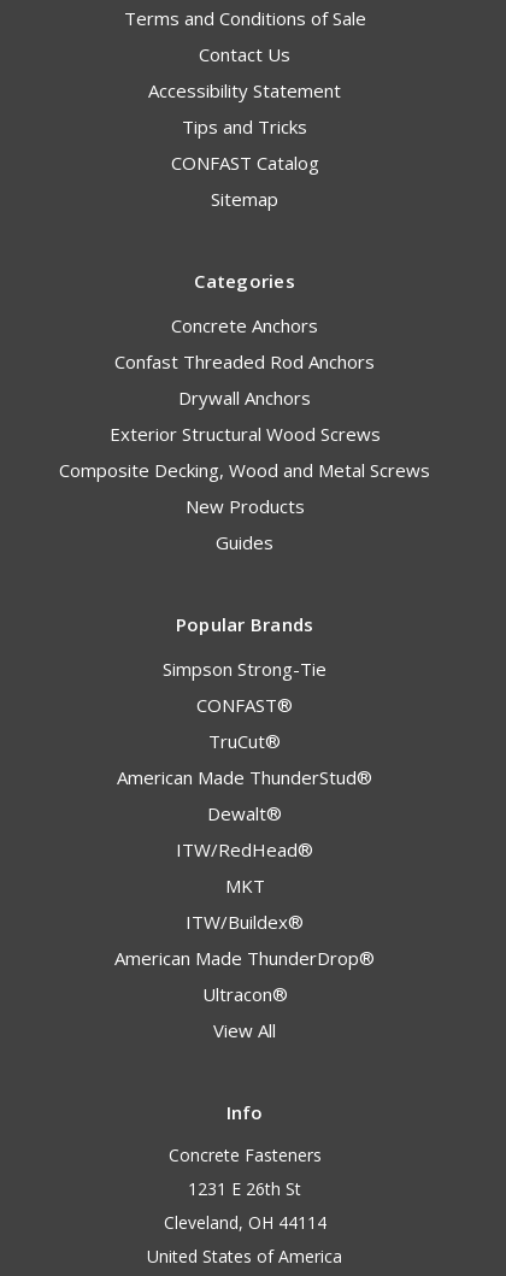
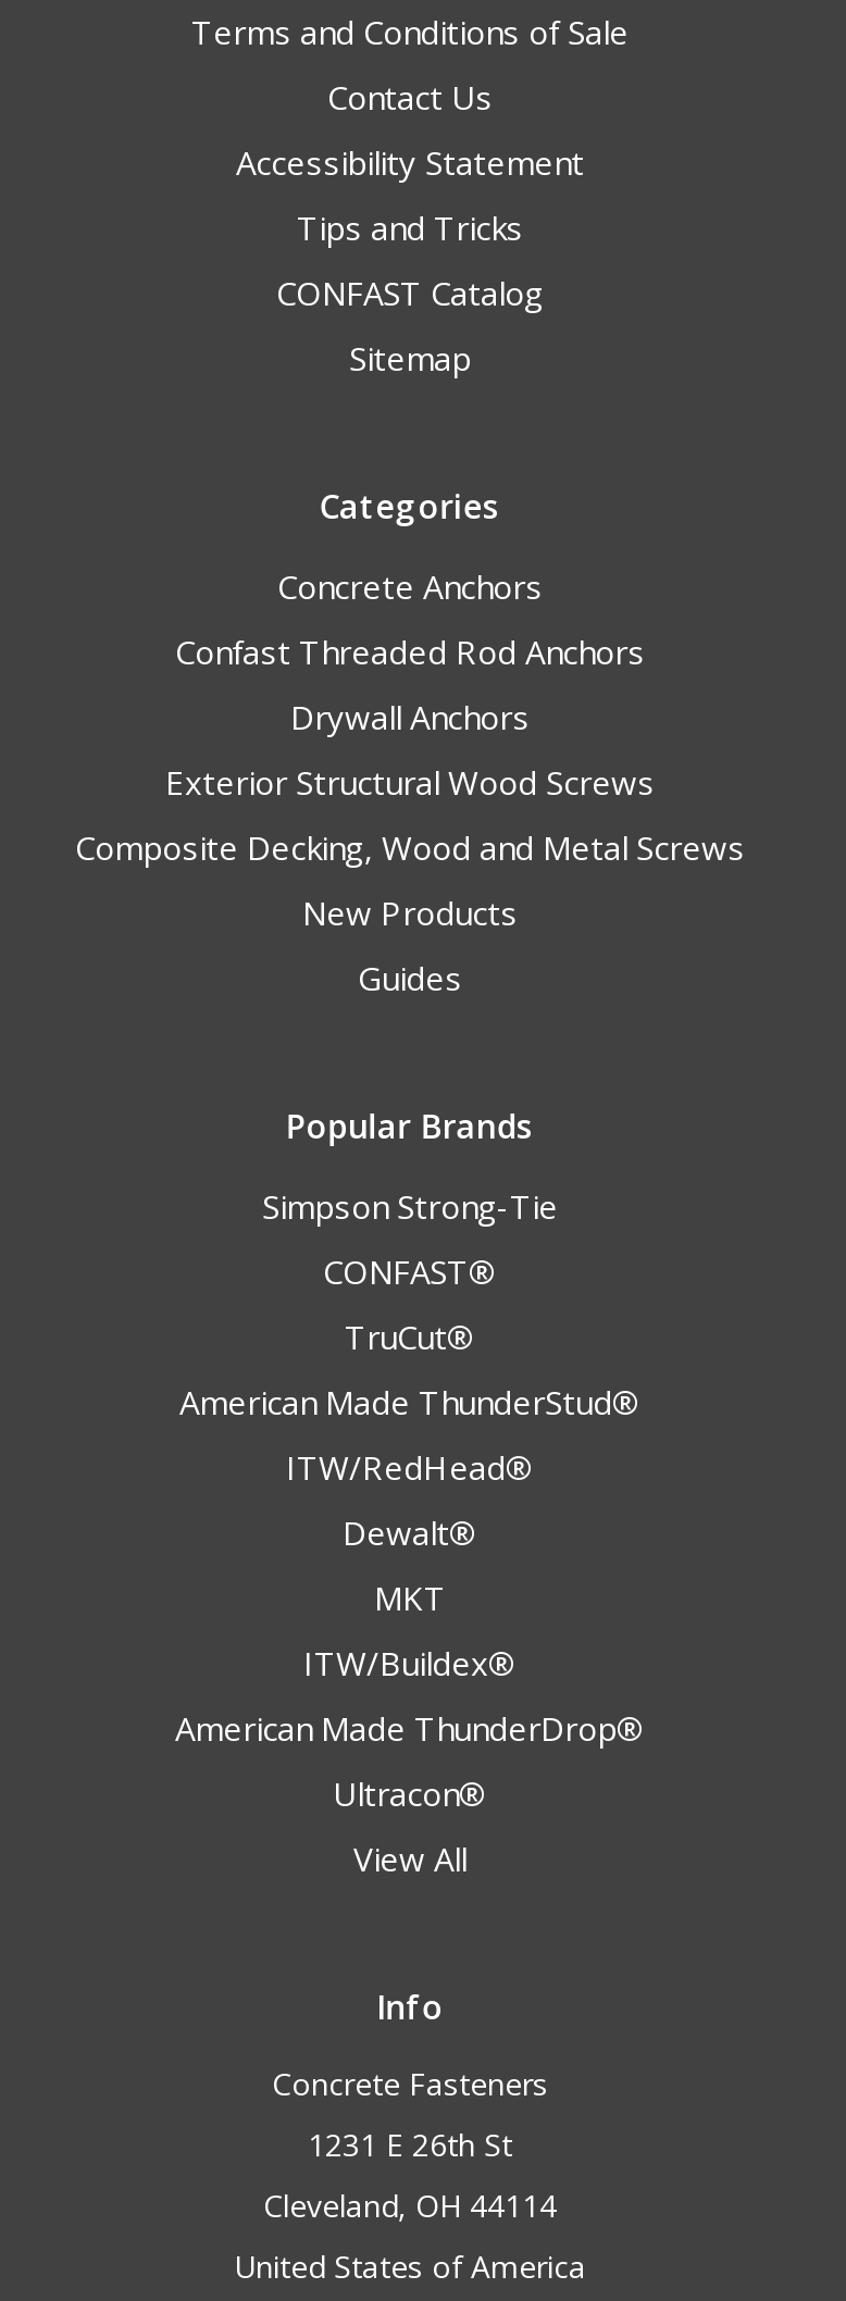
moved down: Dewalt®

moved up: ITW/RedHead®
